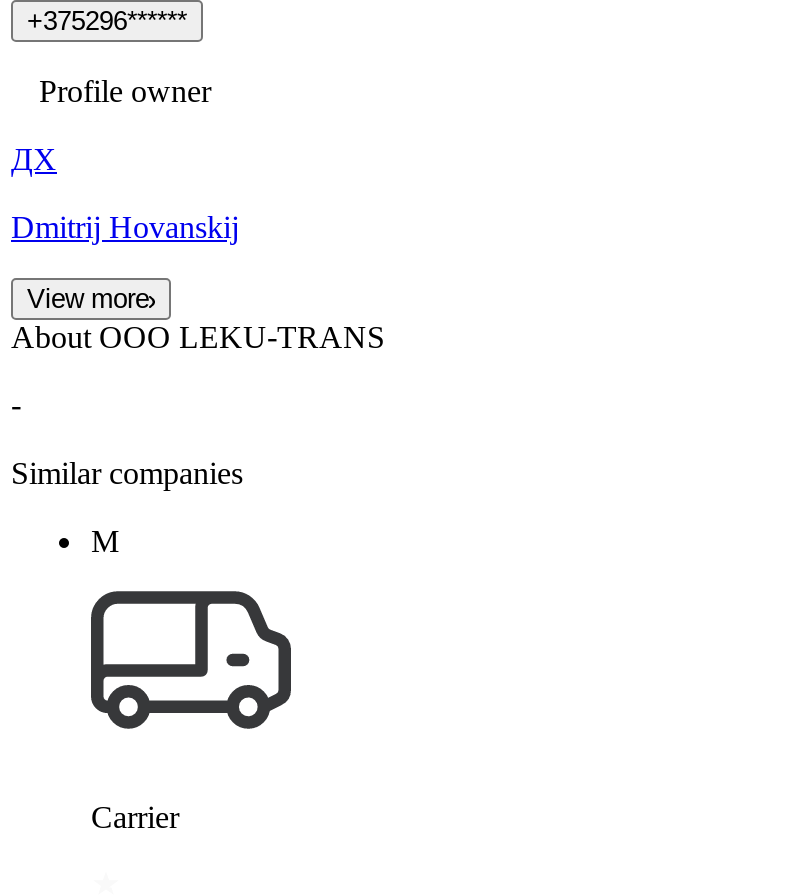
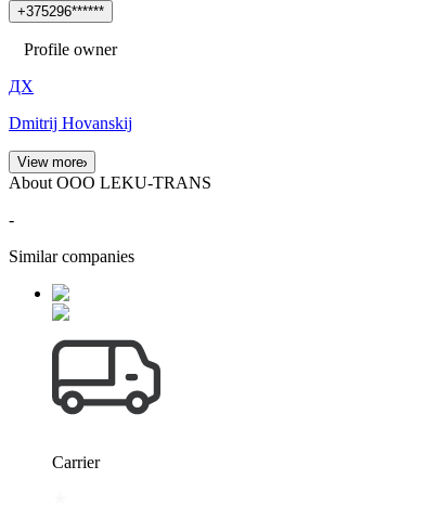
- М
